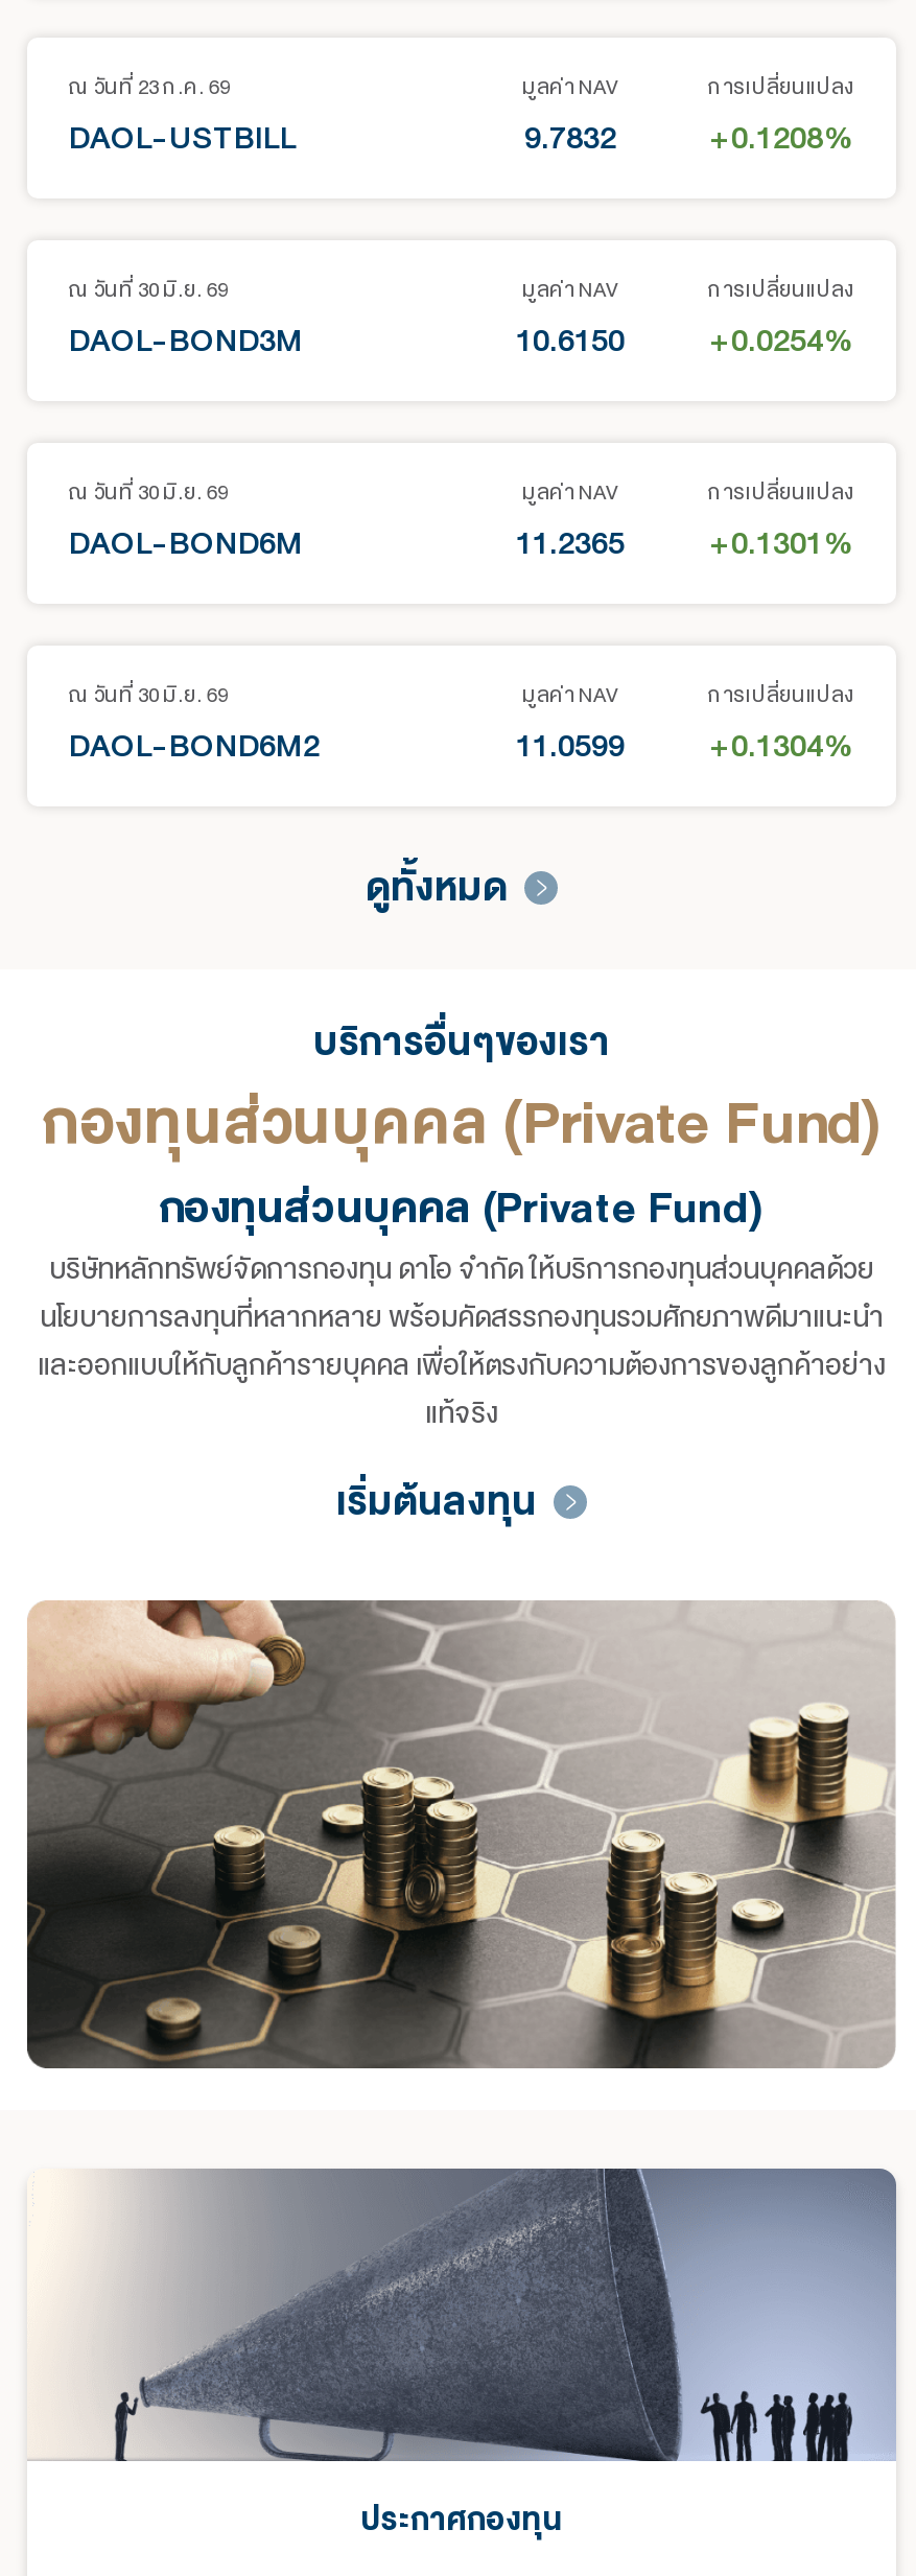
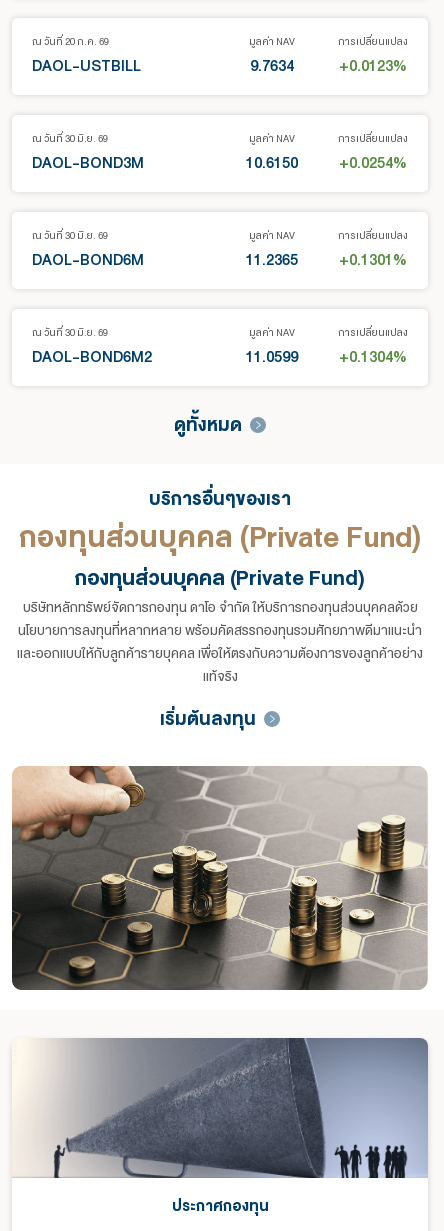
- ณ วันที่ 23 ก.ค. 69
+ ณ วันที่ 20 ก.ค. 69

- 9.7832
+ 9.7634

- +0.1208%
+ +0.0123%
